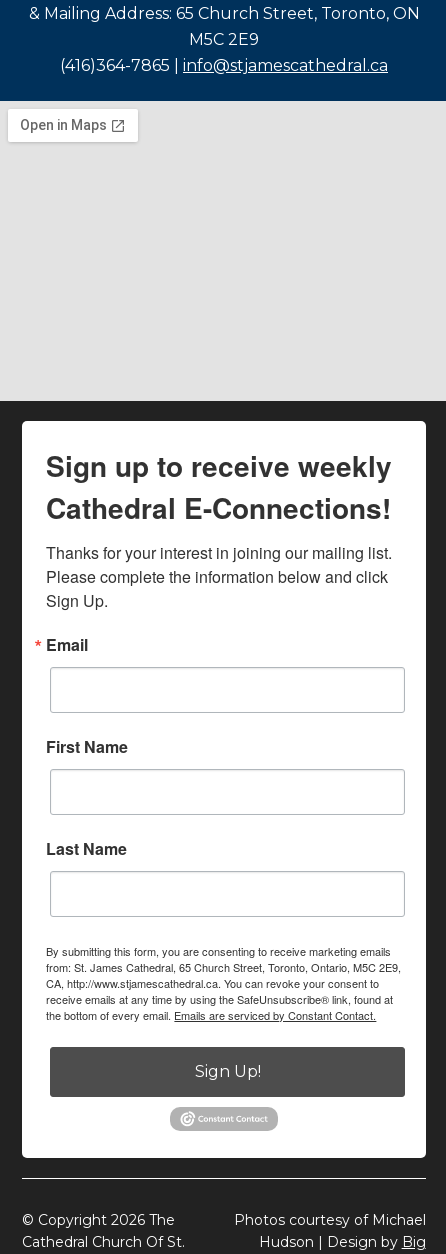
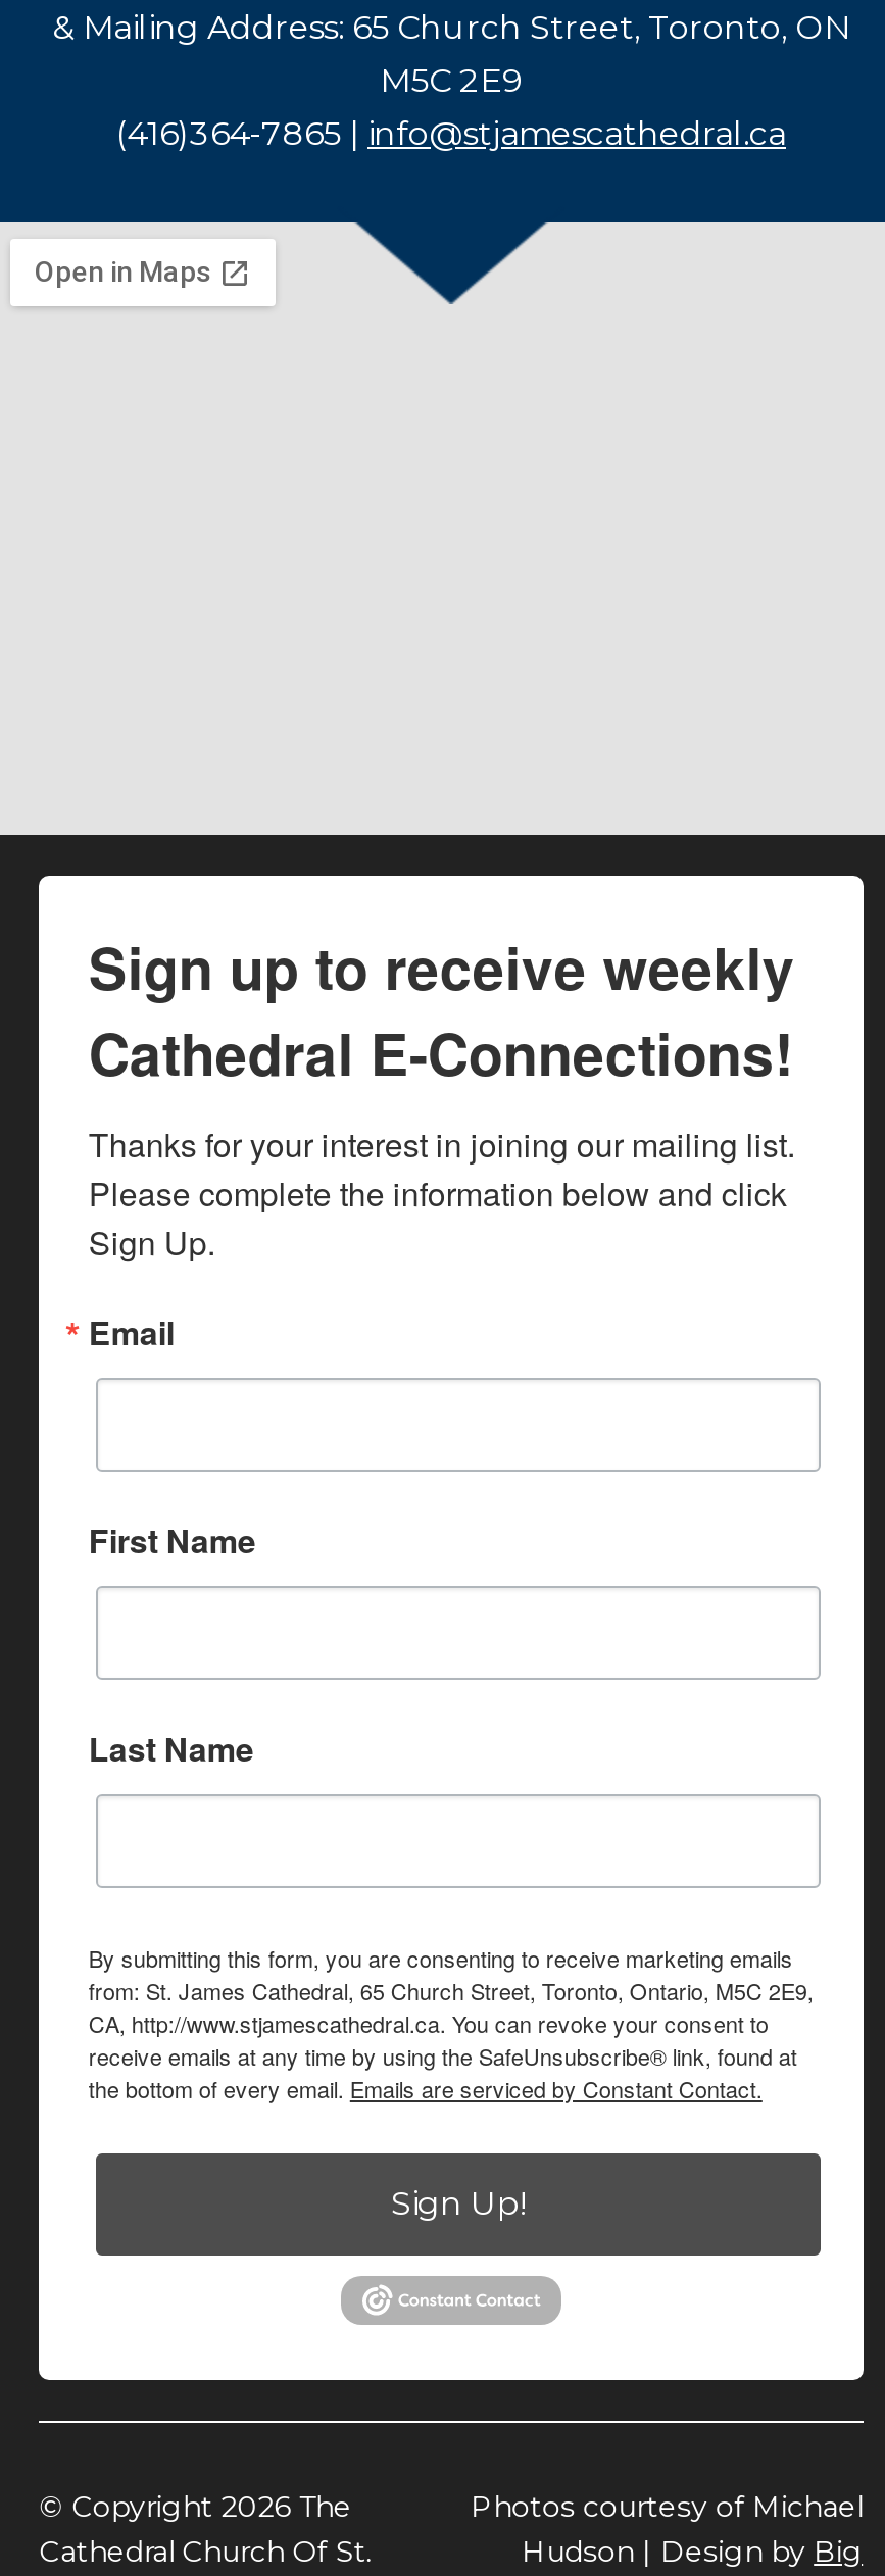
+ [image]
